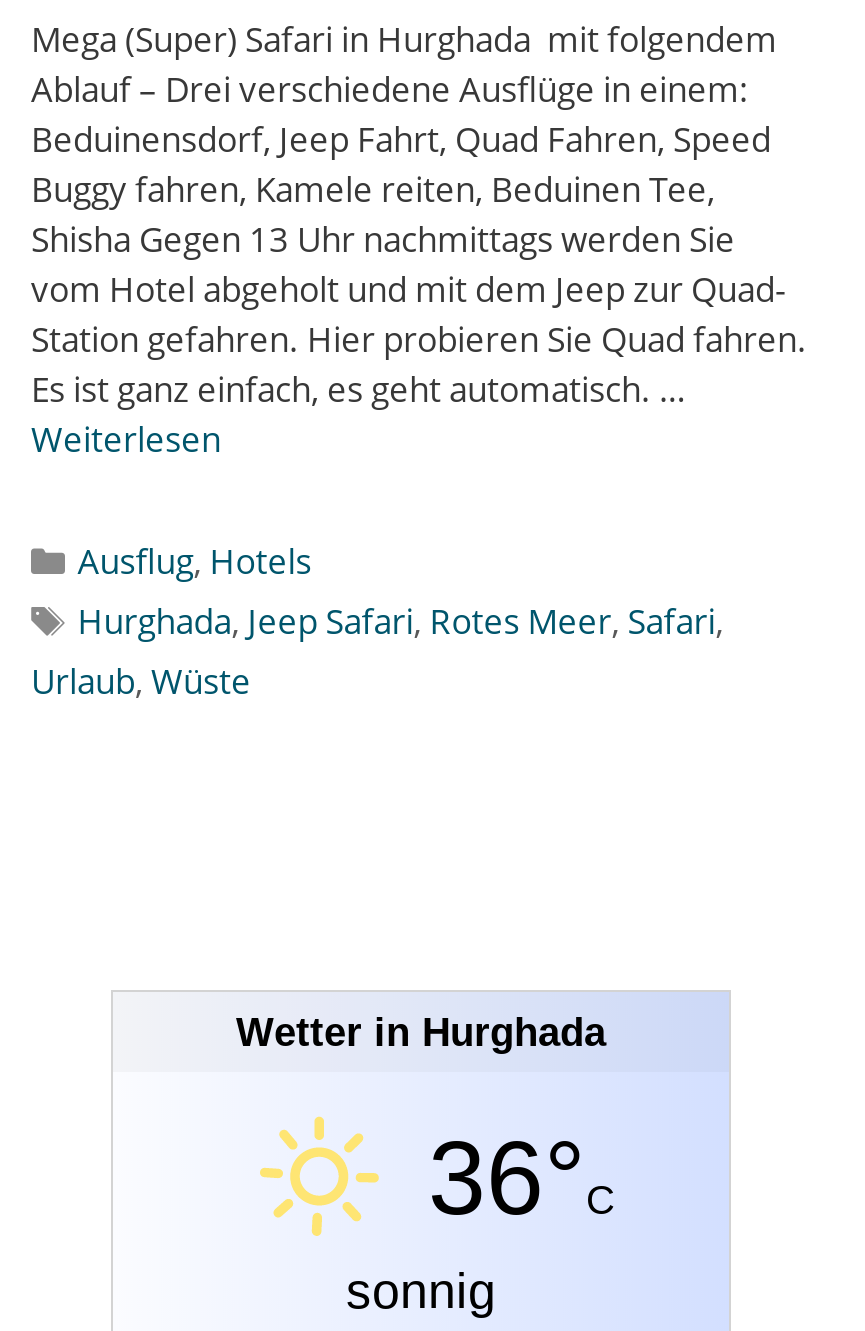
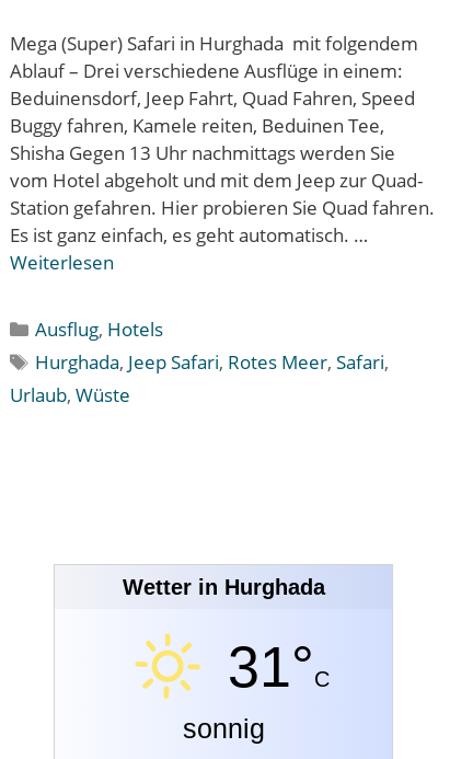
- 36°C
+ 31°C
